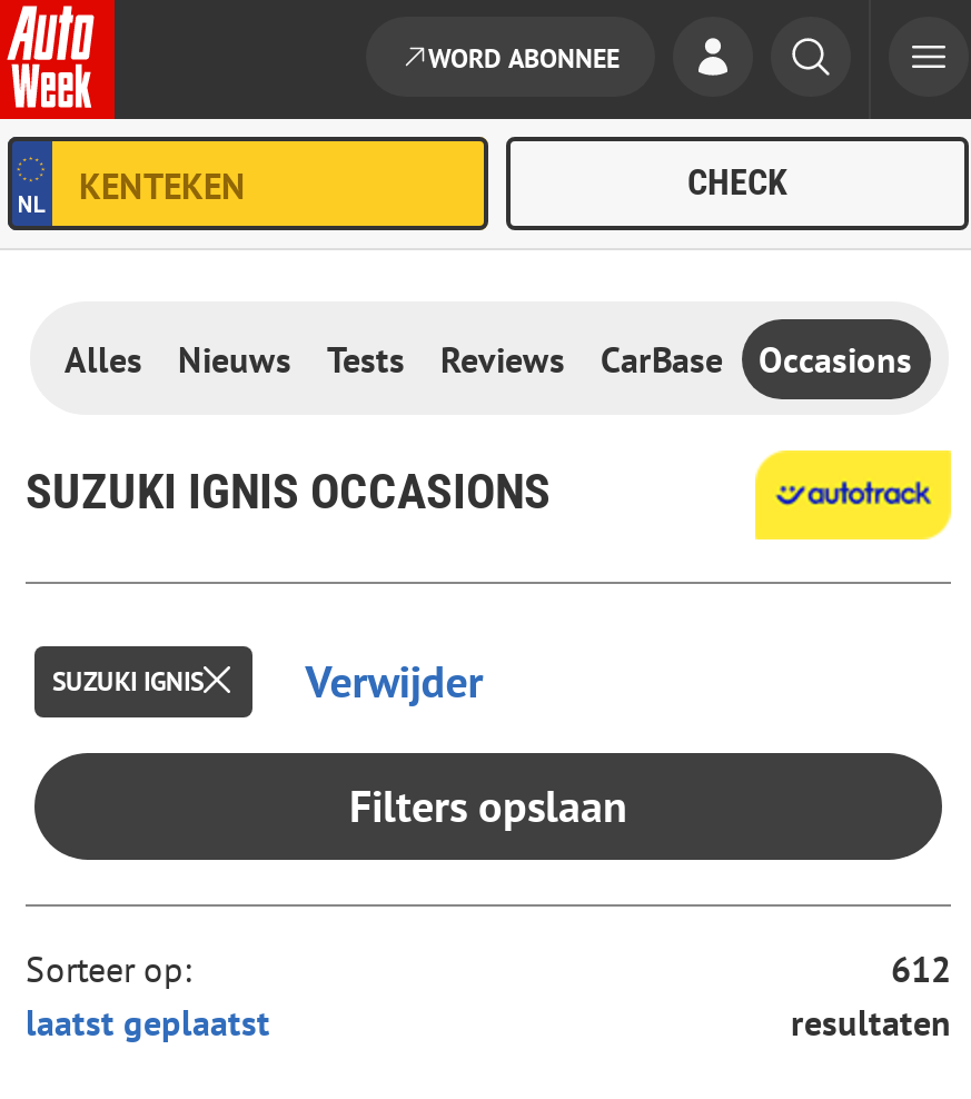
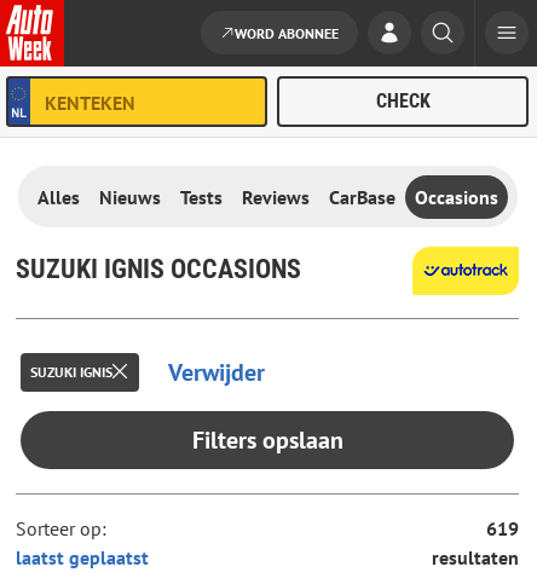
- 612
+ 619
